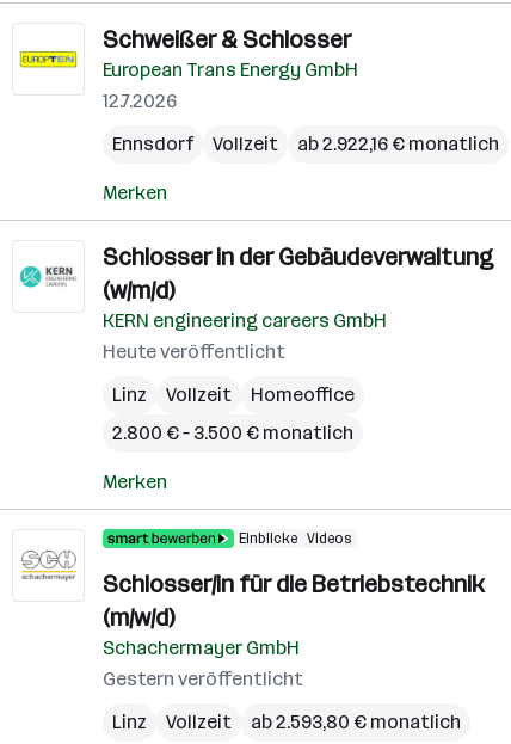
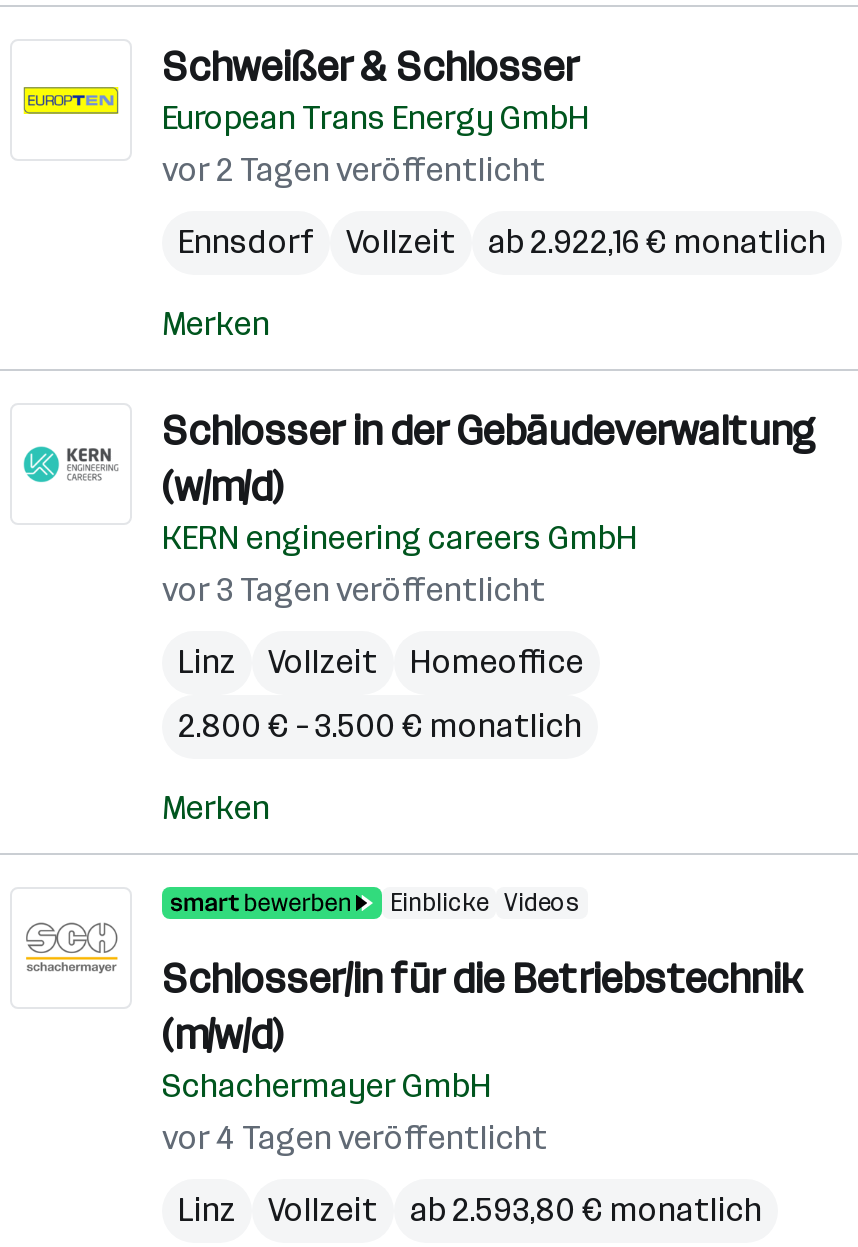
- 12.7.2026
+ vor 2 Tagen veröffentlicht

- Heute veröffentlicht
+ vor 3 Tagen veröffentlicht

- Gestern veröffentlicht
+ vor 4 Tagen veröffentlicht
